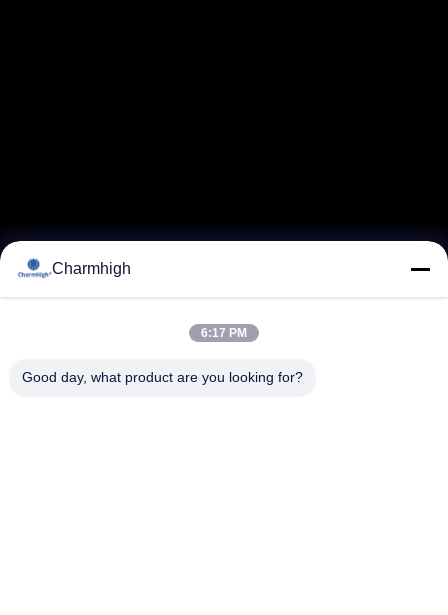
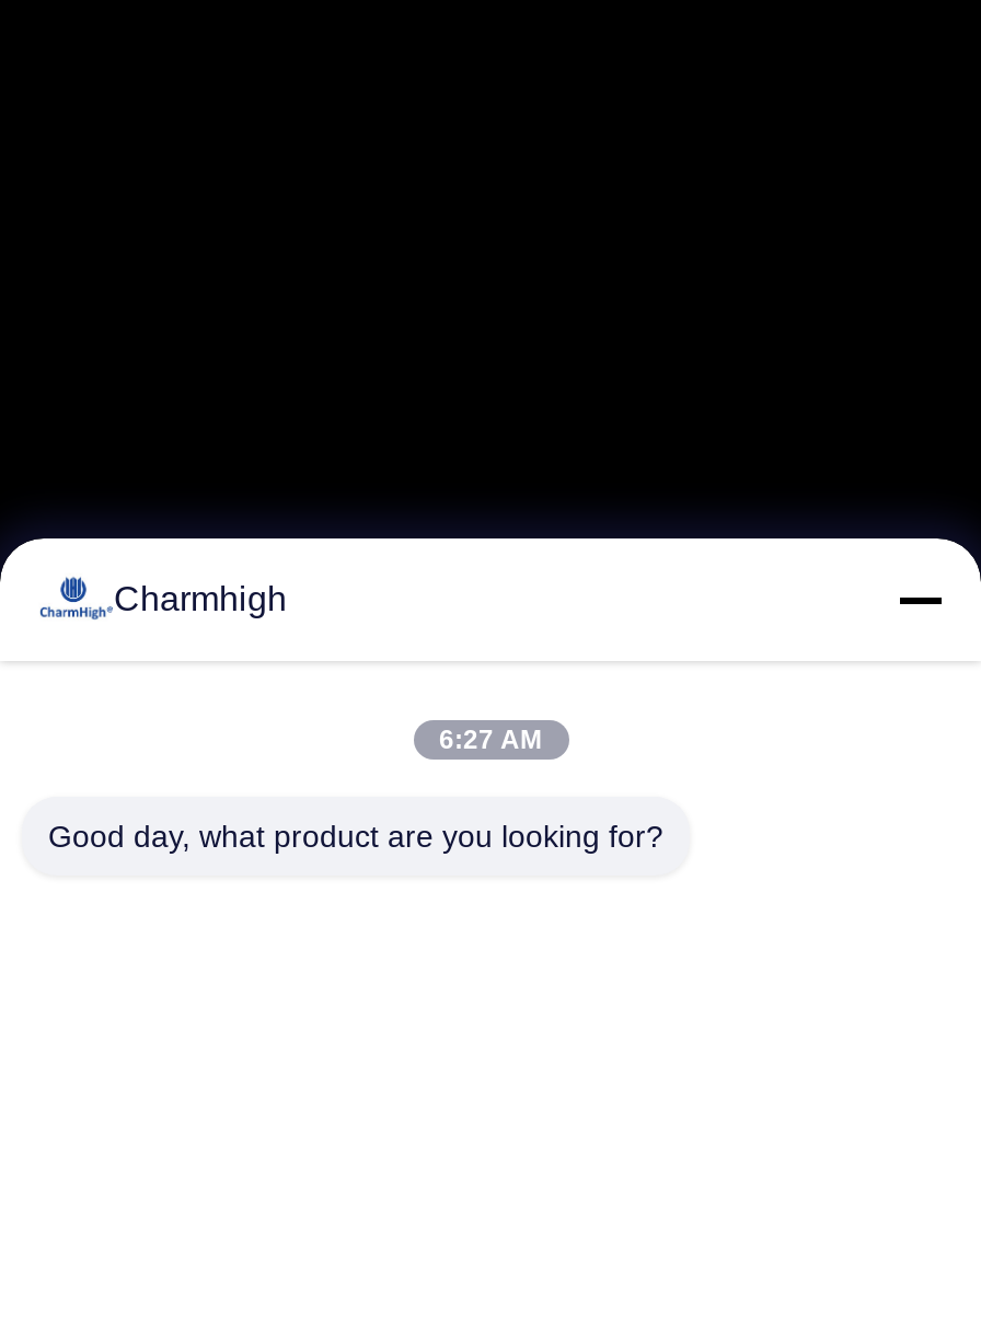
- 6:17 PM
+ 6:27 AM
